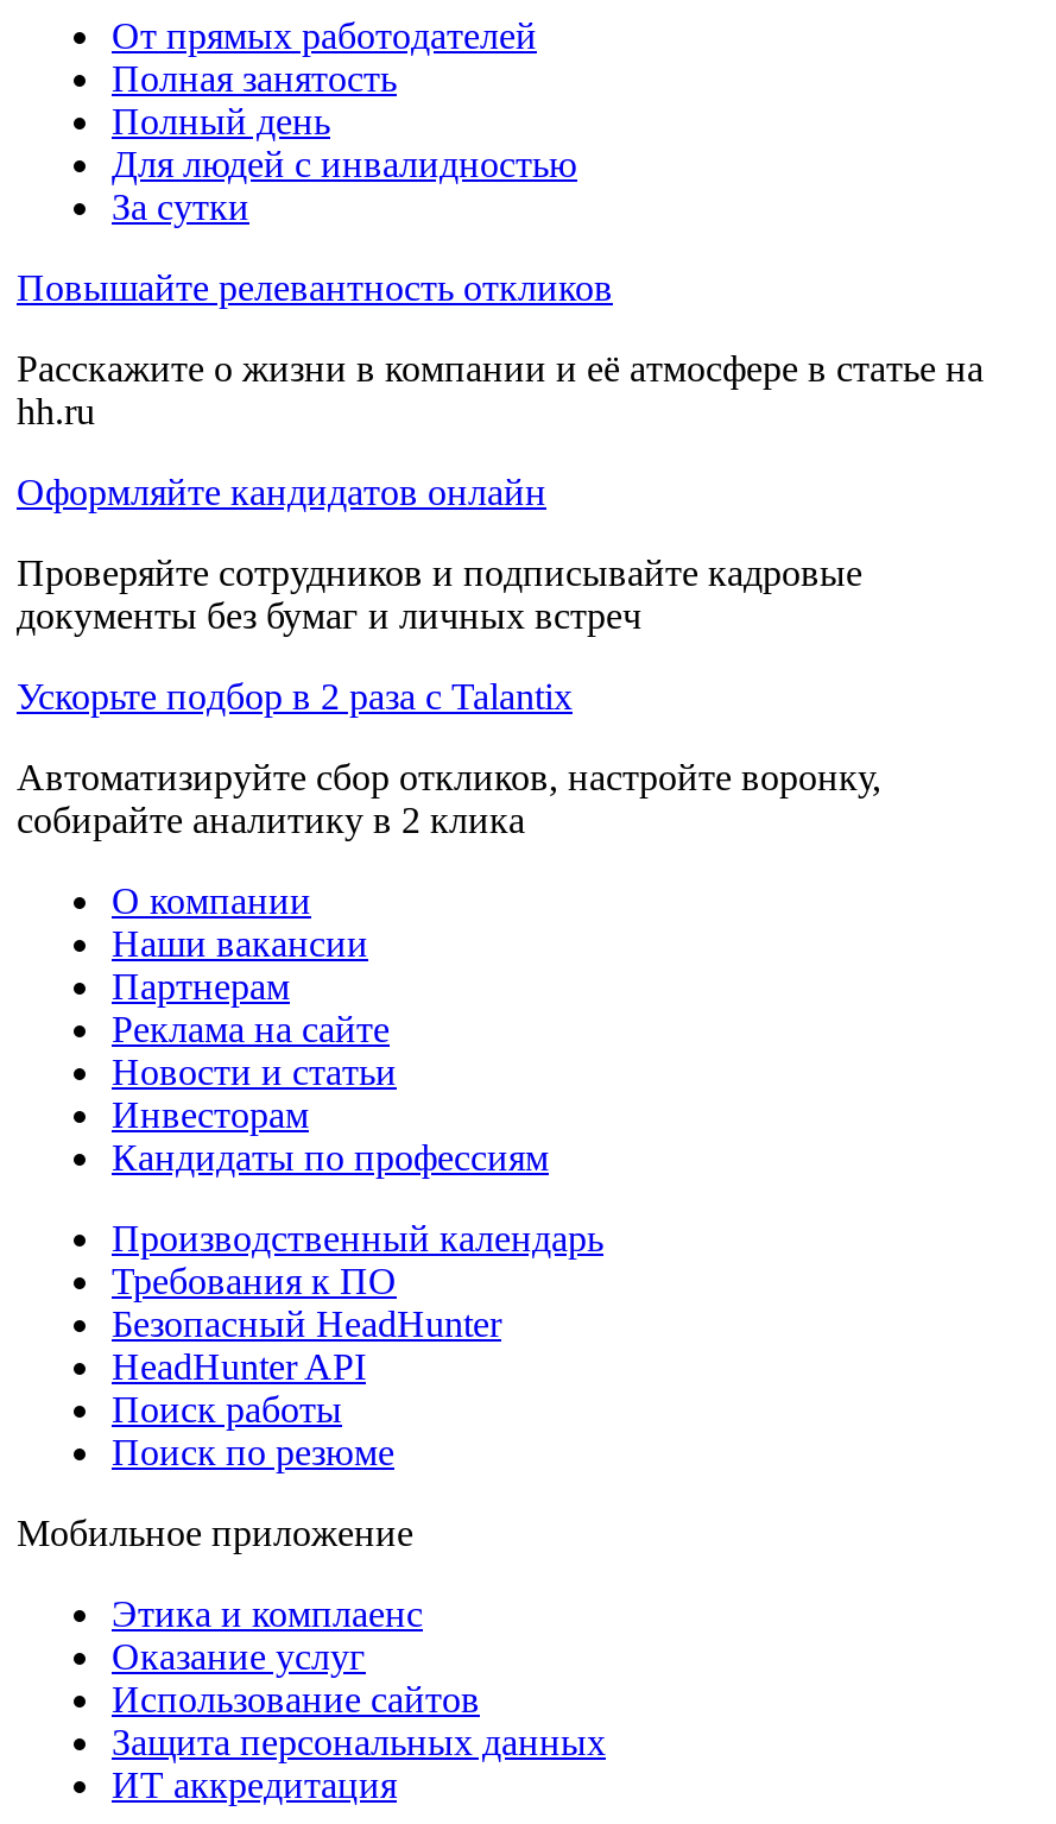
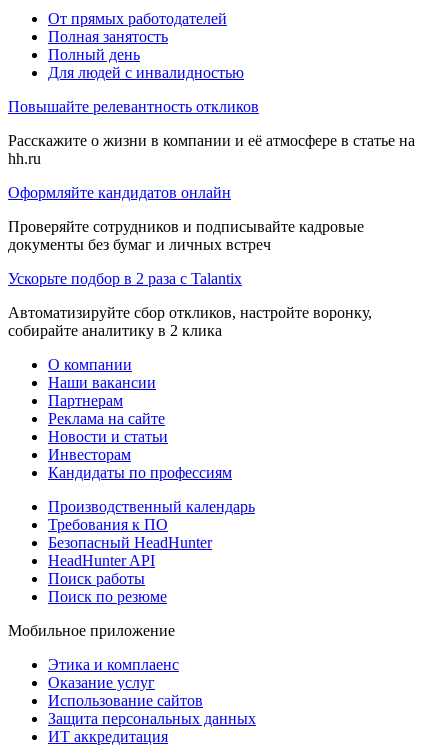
- За сутки
